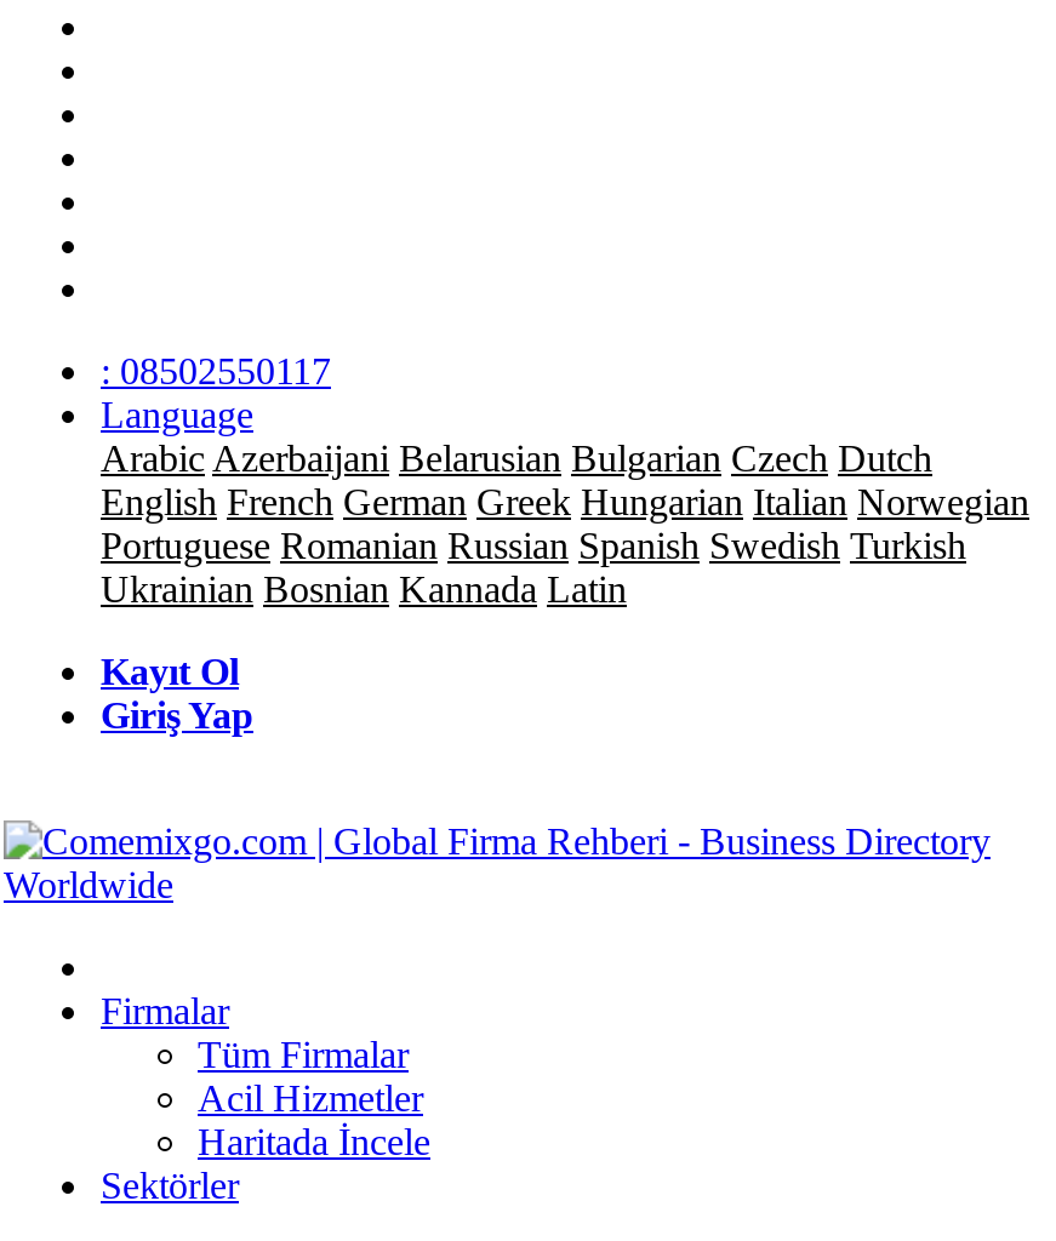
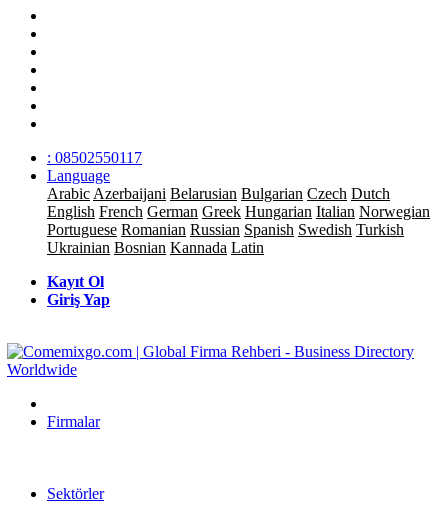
- Tüm Firmalar
- Acil Hizmetler
- Haritada İncele
